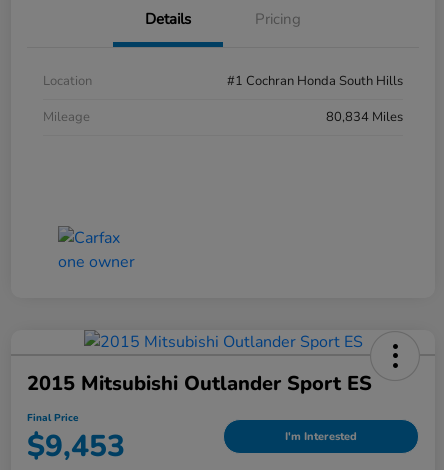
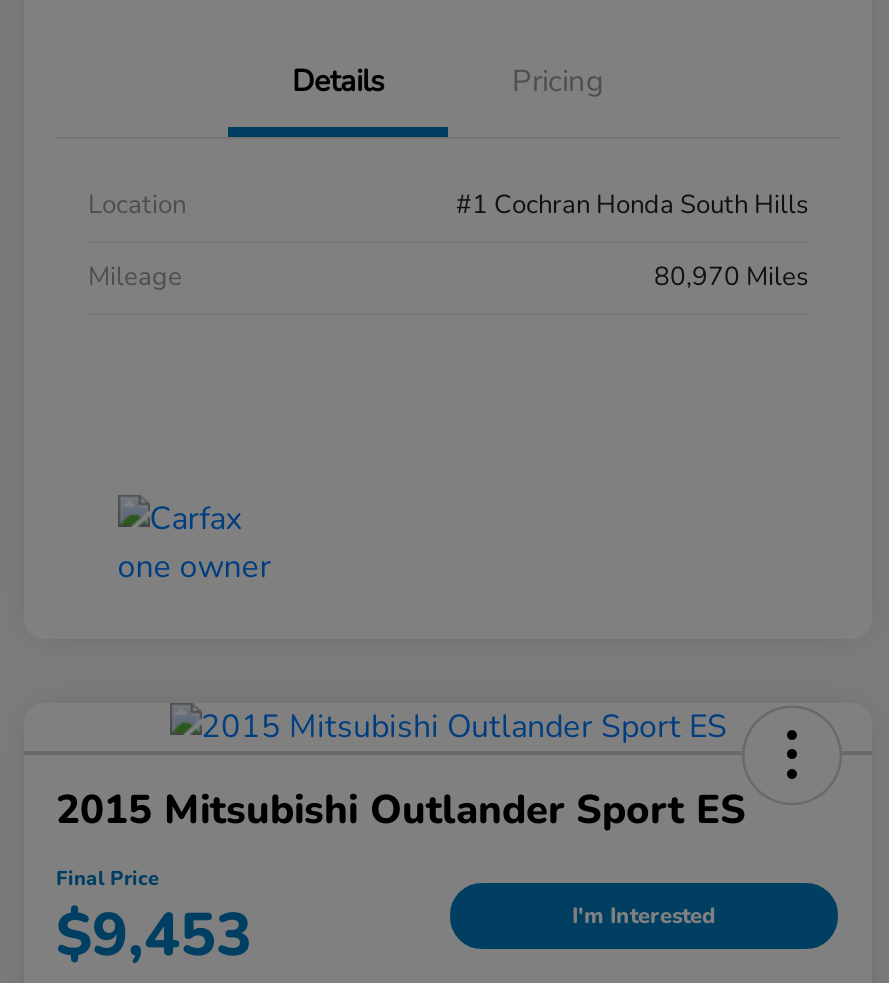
- 80,834 Miles
+ 80,970 Miles
